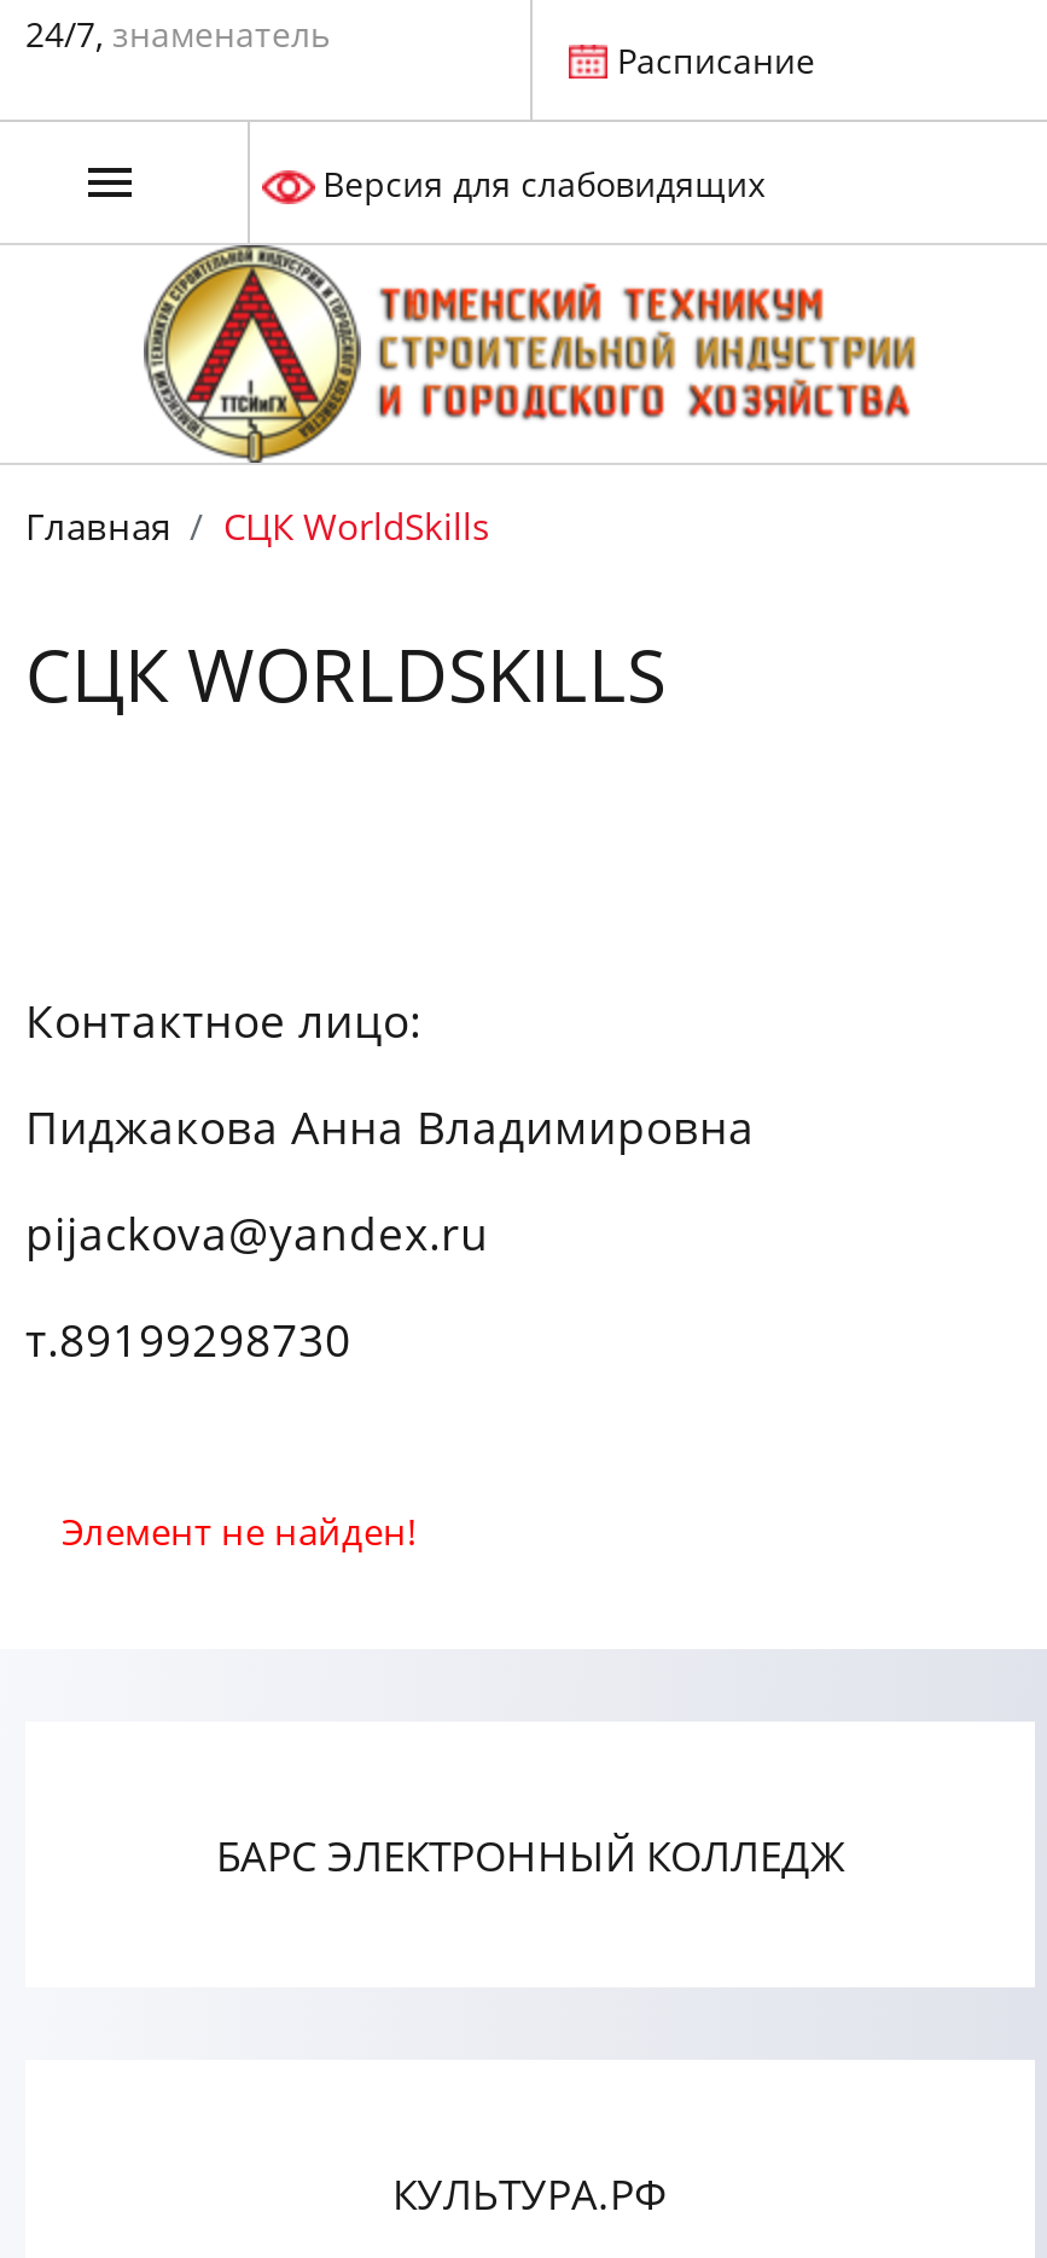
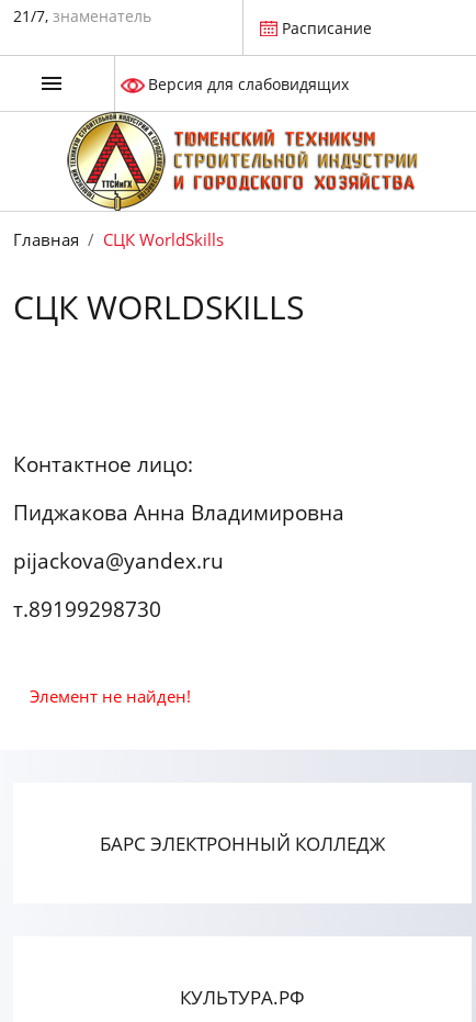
- 24/7, знаменатель
+ 21/7, знаменатель
